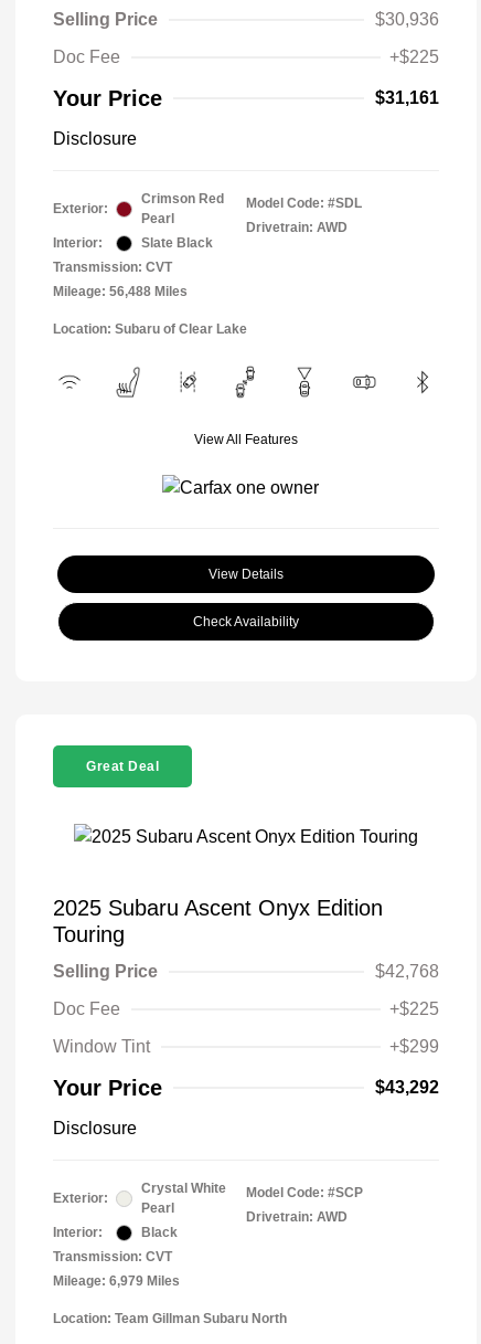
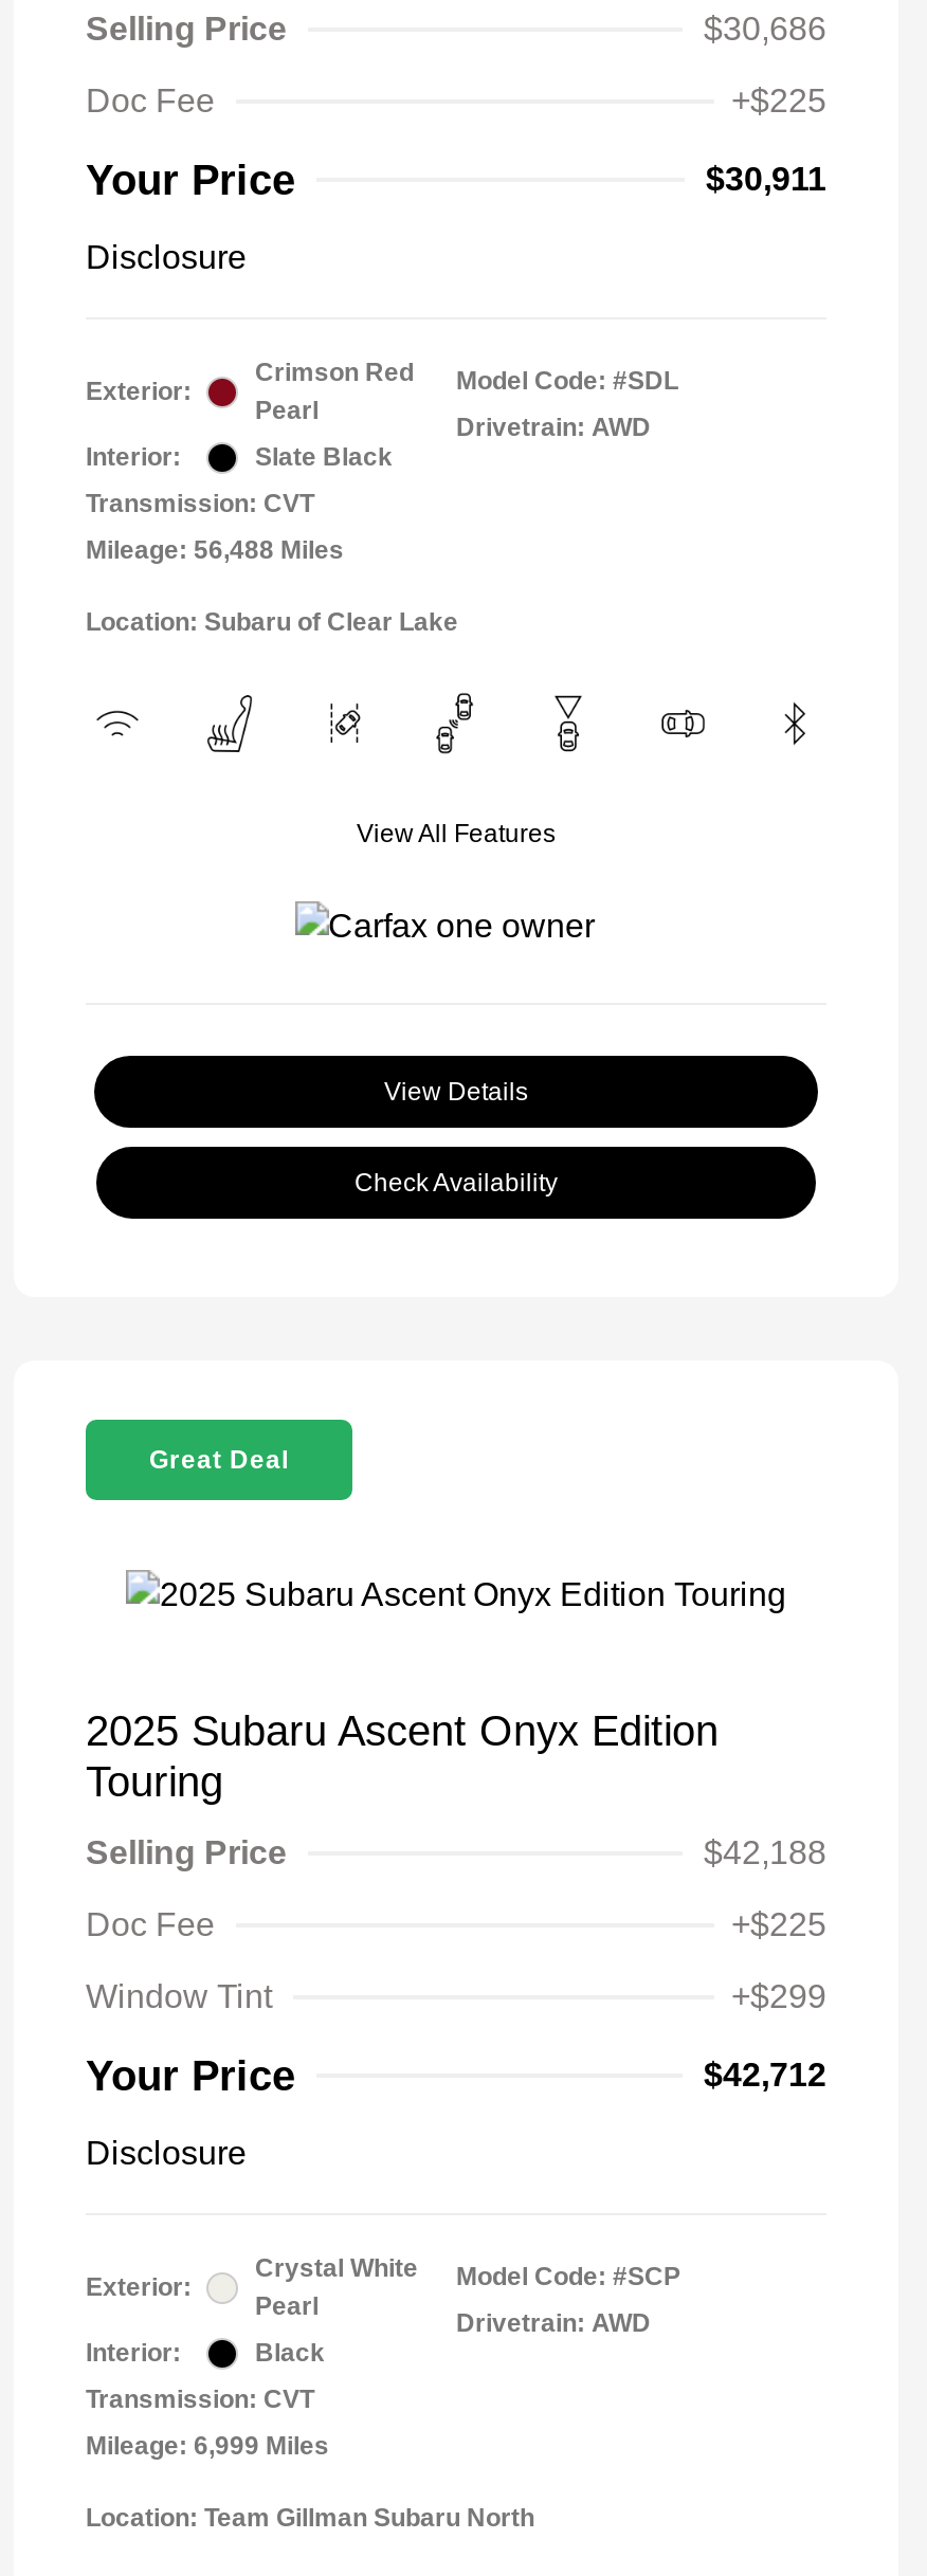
- $30,936
+ $30,686

- $31,161
+ $30,911

- $42,768
+ $42,188

- $43,292
+ $42,712

- Mileage: 6,979 Miles
+ Mileage: 6,999 Miles
